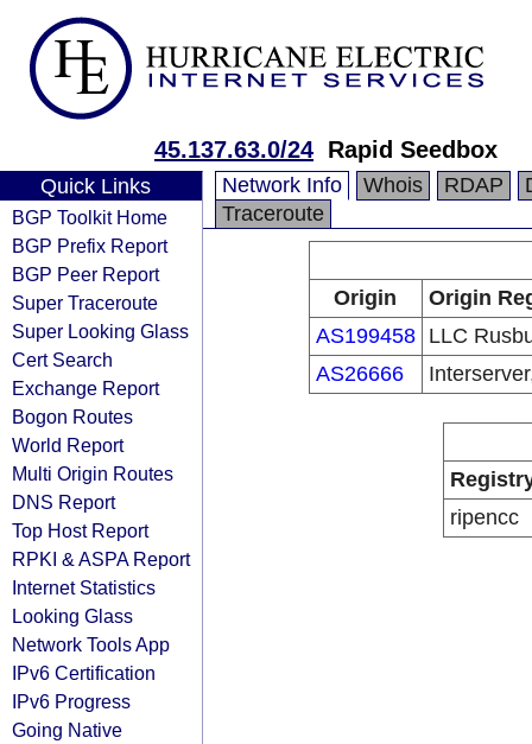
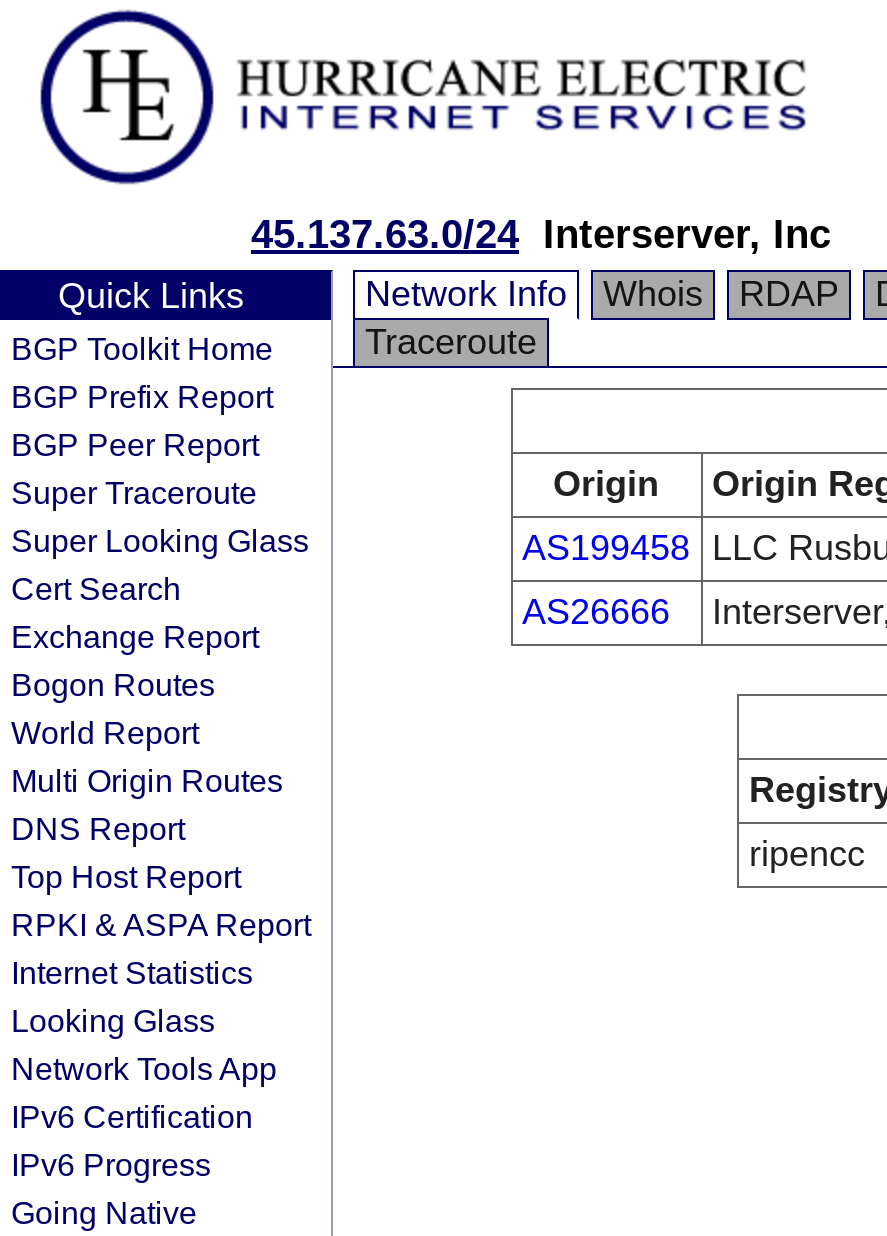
- 45.137.63.0/24 Rapid Seedbox
+ 45.137.63.0/24 Interserver, Inc
